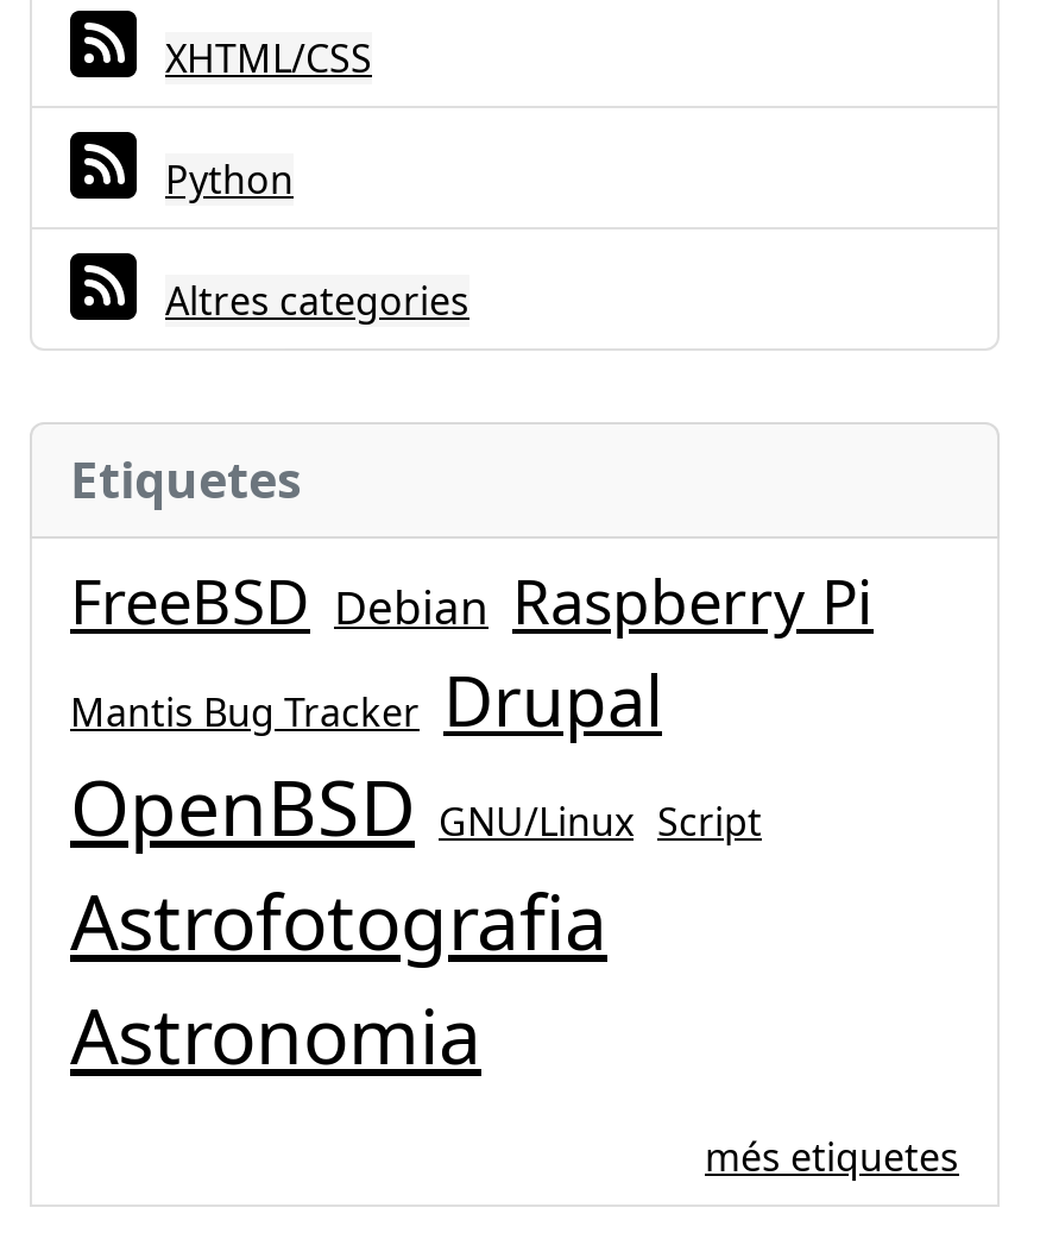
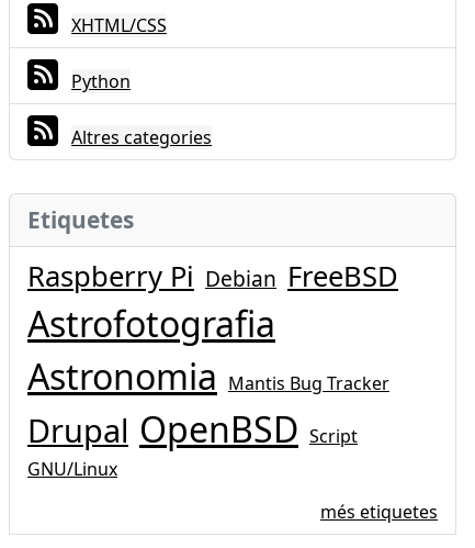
- FreeBSD Debian Raspberry Pi
- Mantis Bug Tracker Drupal
- OpenBSD GNU/Linux Script
+ Raspberry Pi Debian FreeBSD

moved up: Astrofotografia

- Astronomia
+ Astronomia Mantis Bug Tracker
+ Drupal OpenBSD Script
+ GNU/Linux
